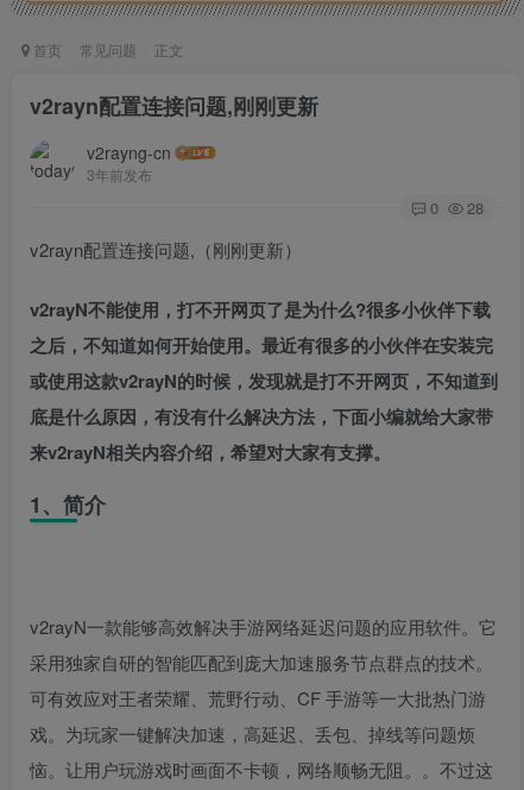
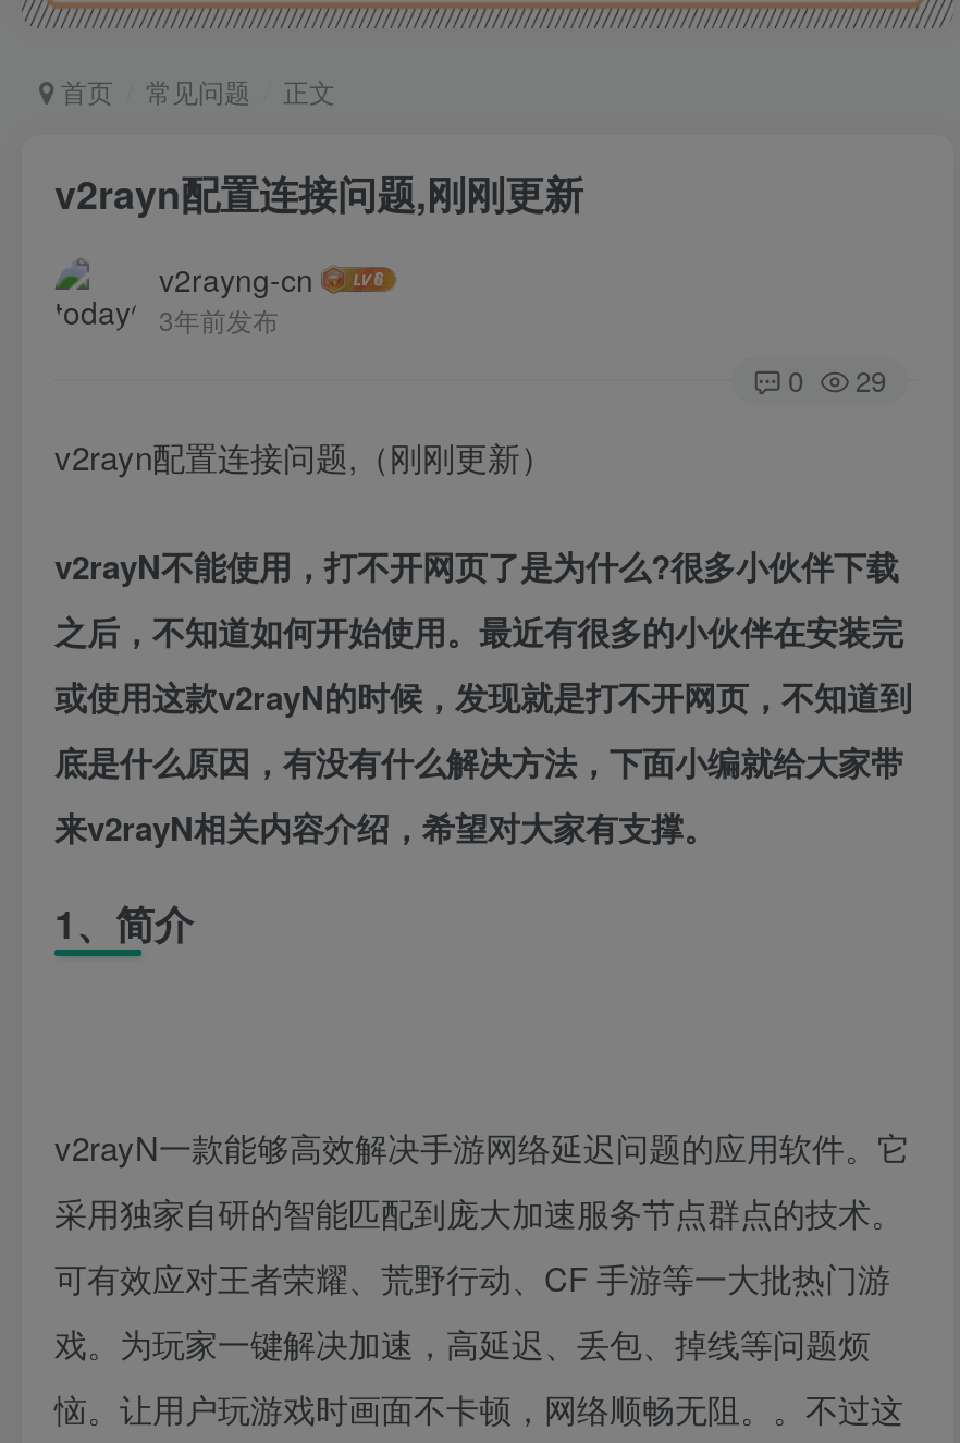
- 0 28
+ 0 29
